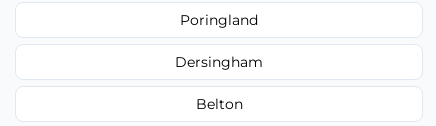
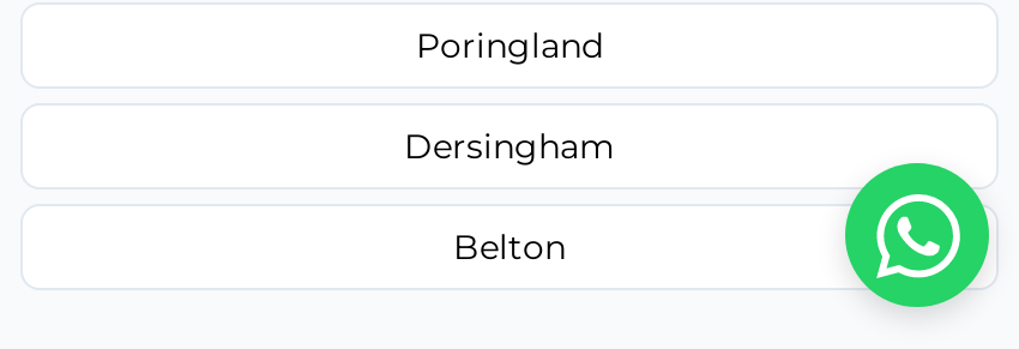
+ [image]
